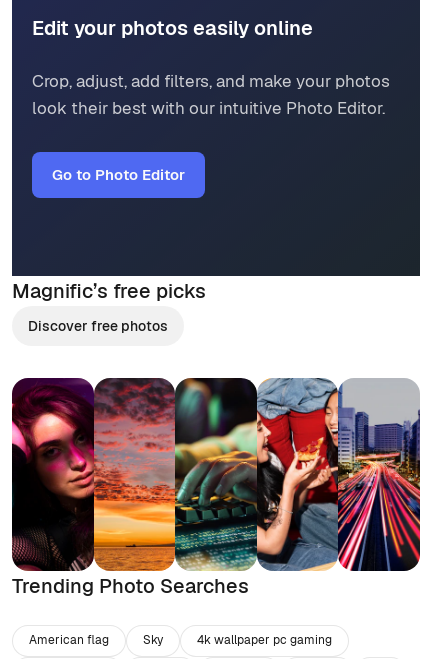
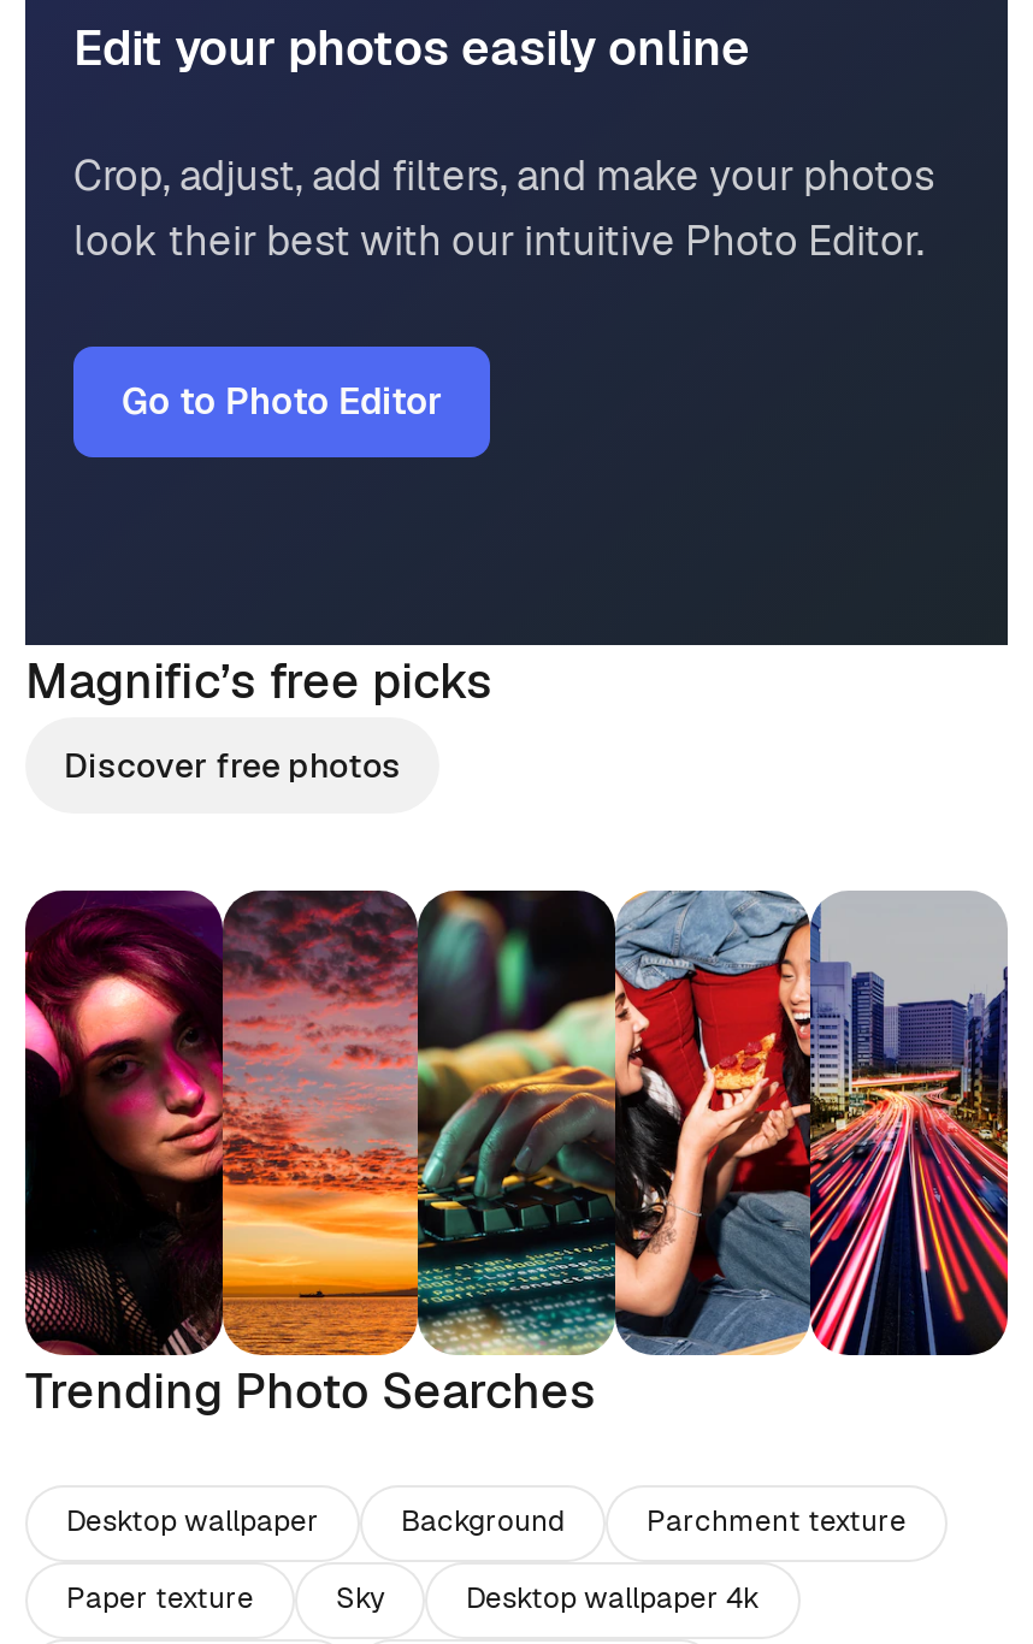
- American flag
+ Desktop wallpaper
+ Background
+ Parchment texture
+ Paper texture

- 4k wallpaper pc gaming
+ Desktop wallpaper 4k
